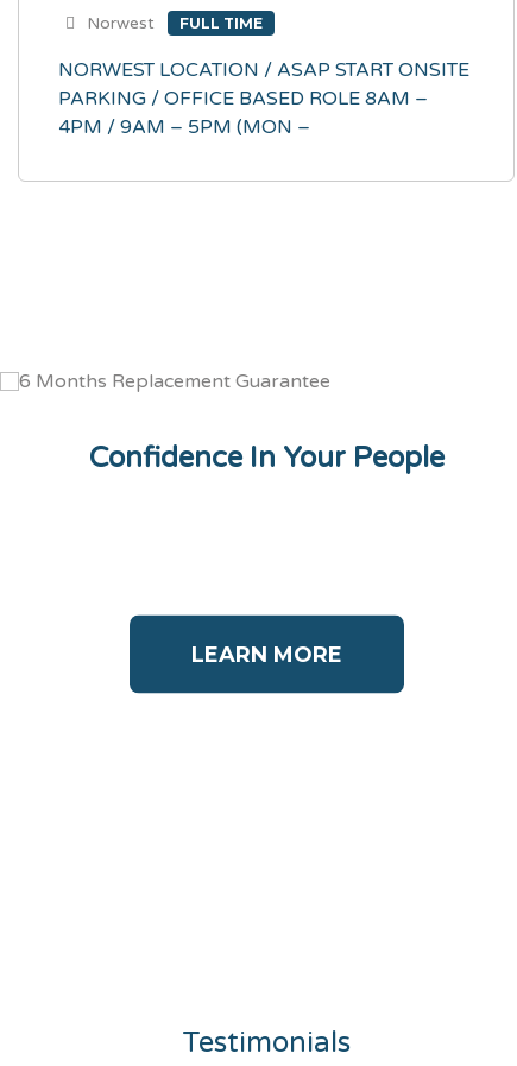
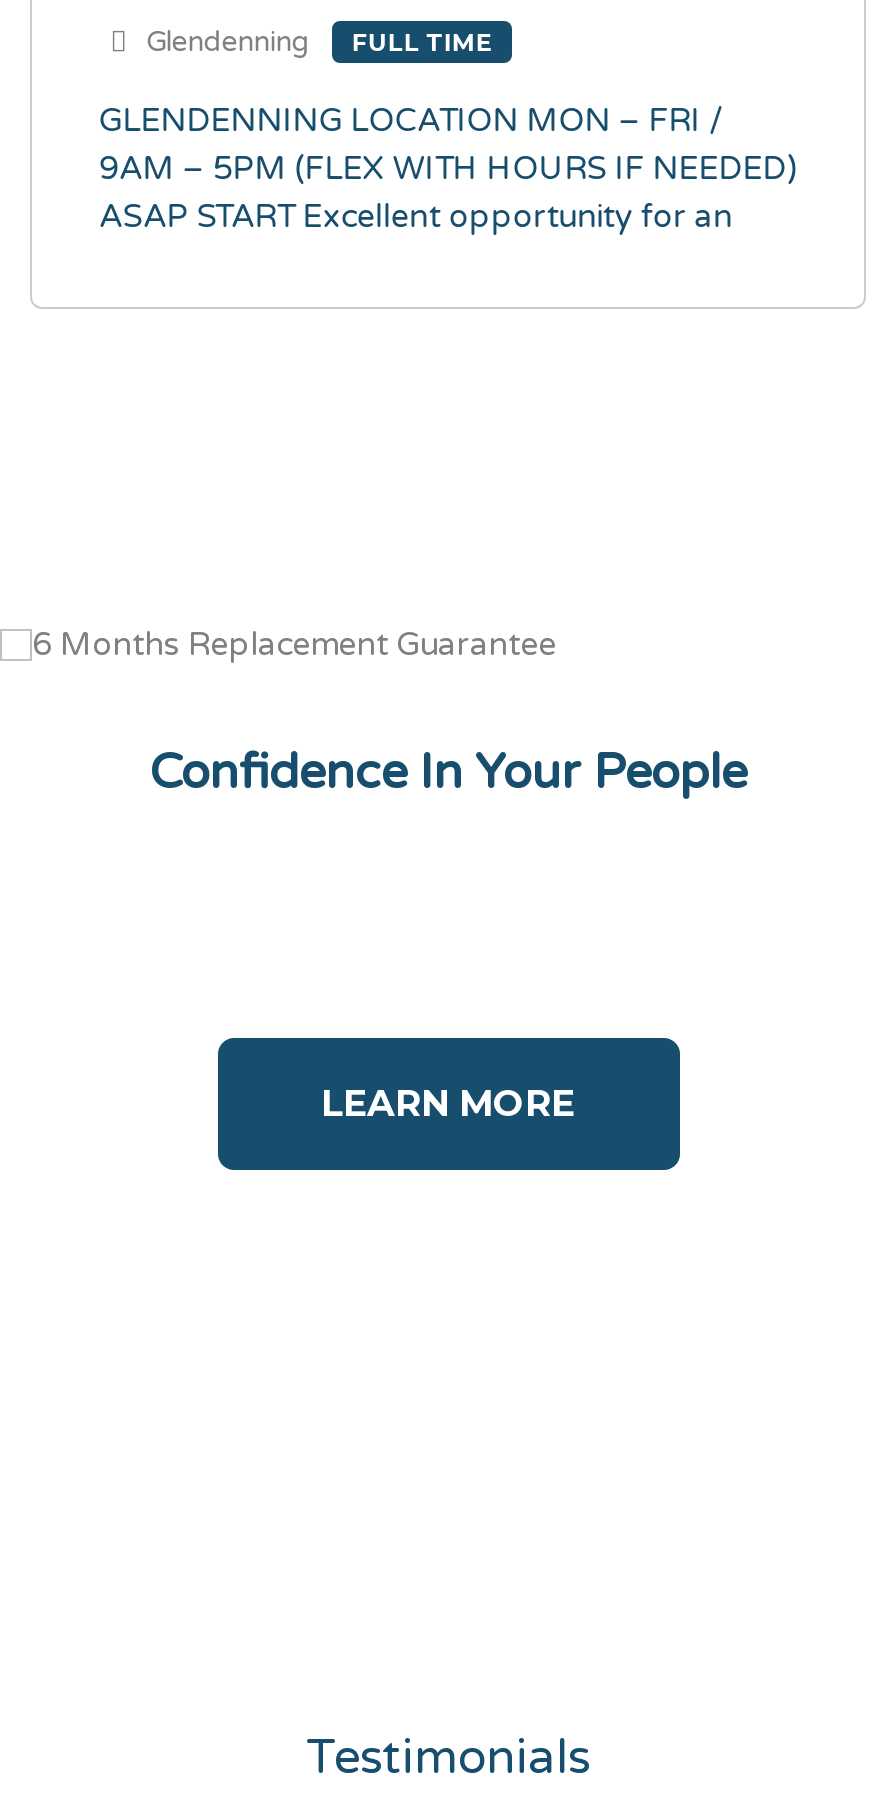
- Norwest
+ Glendenning

- NORWEST LOCATION / ASAP START ONSITE
- PARKING / OFFICE BASED ROLE 8AM –
- 4PM / 9AM – 5PM (MON –
+ GLENDENNING LOCATION MON – FRI /
+ 9AM – 5PM (FLEX WITH HOURS IF NEEDED)
+ ASAP START Excellent opportunity for an
